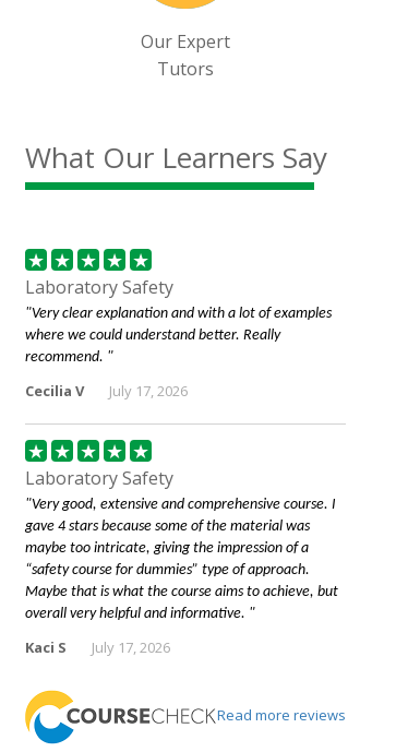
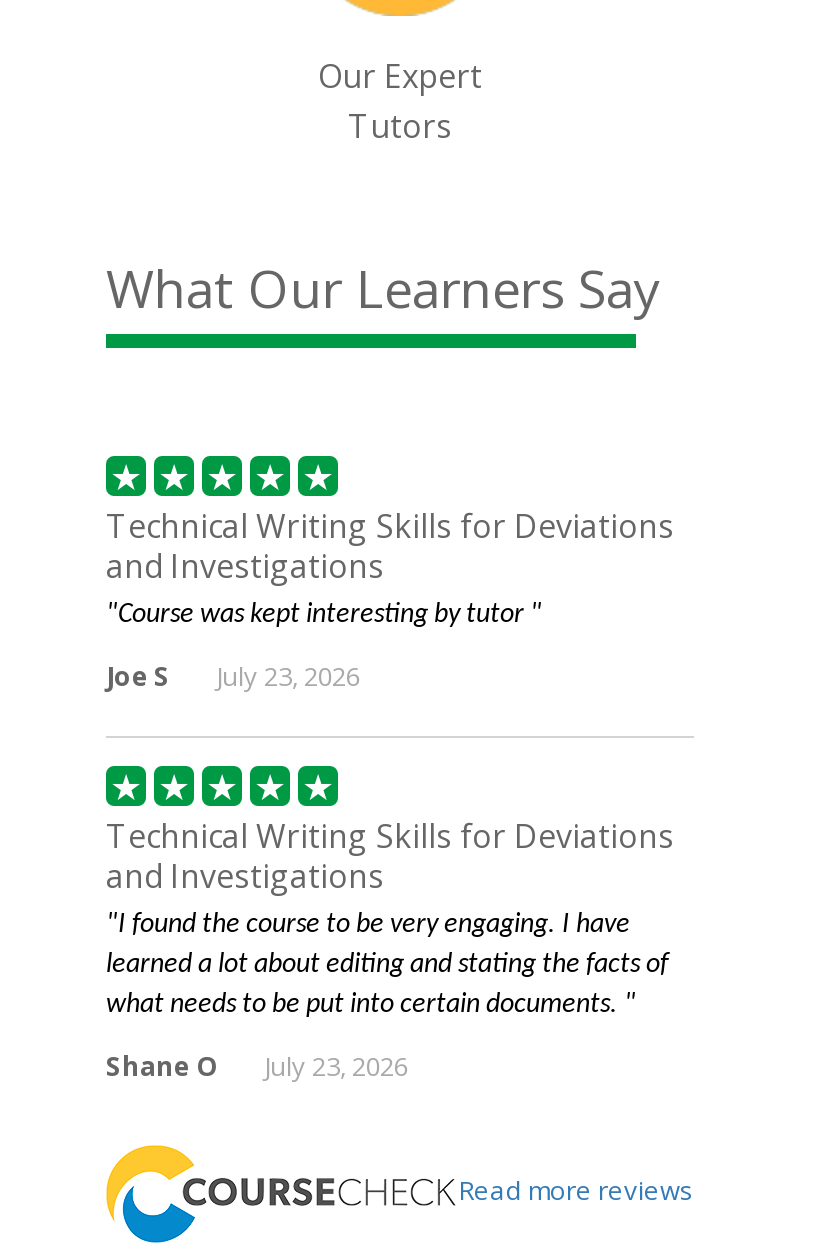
- Laboratory Safety
- Very clear explanation and with a lot of examples
- where we could understand better. Really
- recommend.
+ Technical Writing Skills for Deviations
+ and Investigations
+ Course was kept interesting by tutor

- Cecilia V
- July 17, 2026
+ Joe S
+ July 23, 2026

- Laboratory Safety
- Very good, extensive and comprehensive course. I
- gave 4 stars because some of the material was
- maybe too intricate, giving the impression of a
- “safety course for dummies” type of approach.
- Maybe that is what the course aims to achieve, but
- overall very helpful and informative.
+ Technical Writing Skills for Deviations
+ and Investigations
+ I found the course to be very engaging. I have
+ learned a lot about editing and stating the facts of
+ what needs to be put into certain documents.

- Kaci S
- July 17, 2026
+ Shane O
+ July 23, 2026
